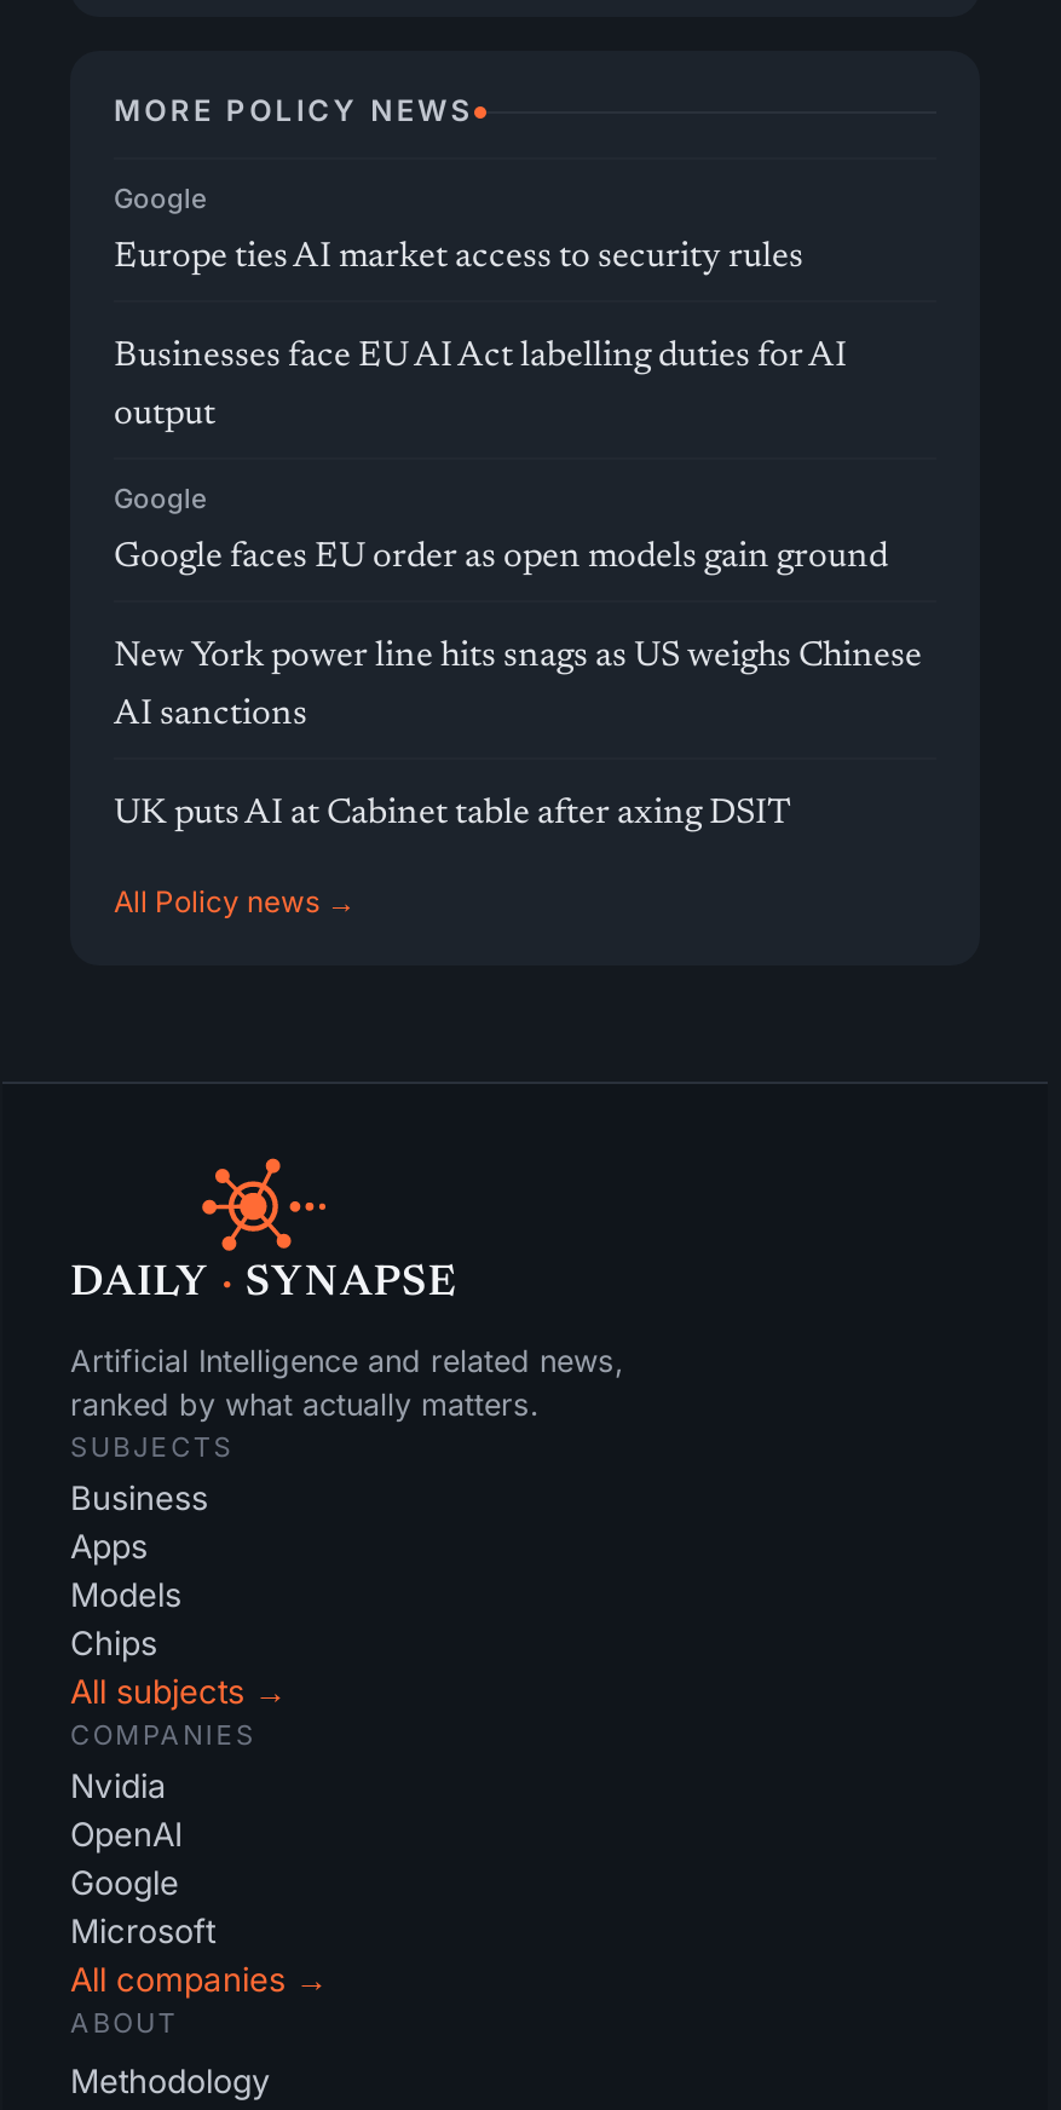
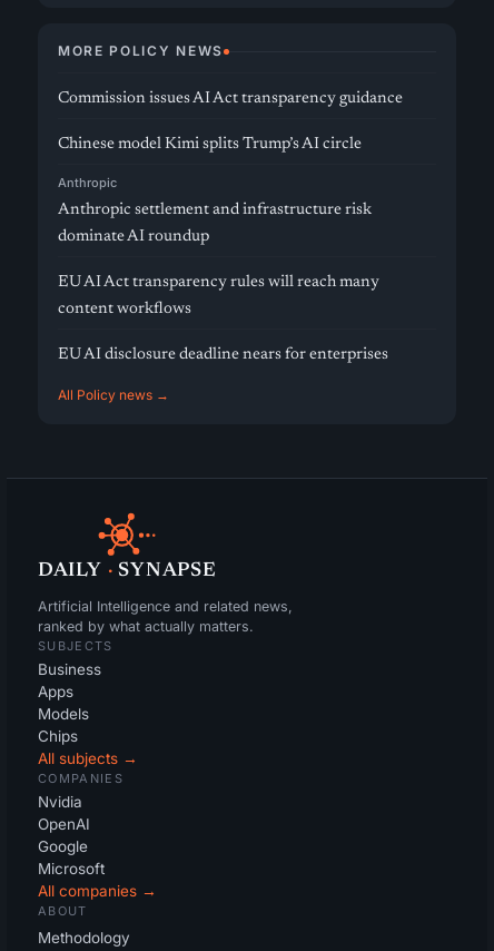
- Google
- Europe ties AI market access to security rules
- Businesses face EU AI Act labelling duties for AI
- output
- Google
- Google faces EU order as open models gain ground
- New York power line hits snags as US weighs Chinese
- AI sanctions
- UK puts AI at Cabinet table after axing DSIT
+ Commission issues AI Act transparency guidance
+ Chinese model Kimi splits Trump’s AI circle
+ Anthropic
+ Anthropic settlement and infrastructure risk
+ dominate AI roundup
+ EU AI Act transparency rules will reach many
+ content workflows
+ EU AI disclosure deadline nears for enterprises
